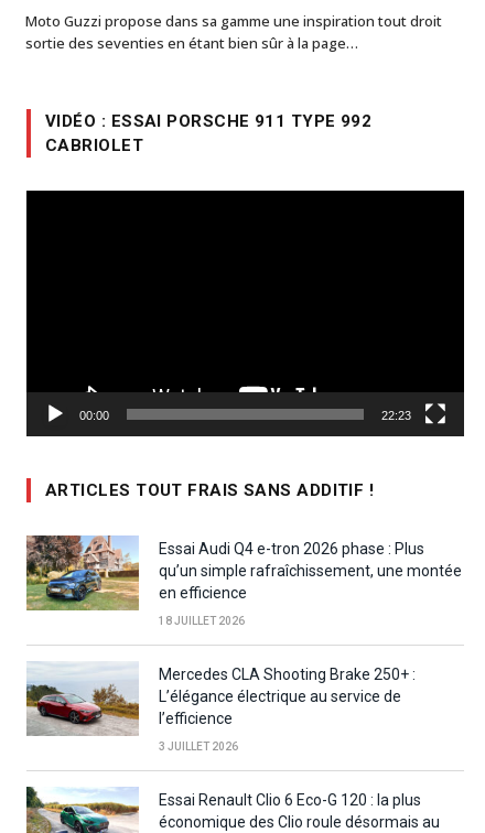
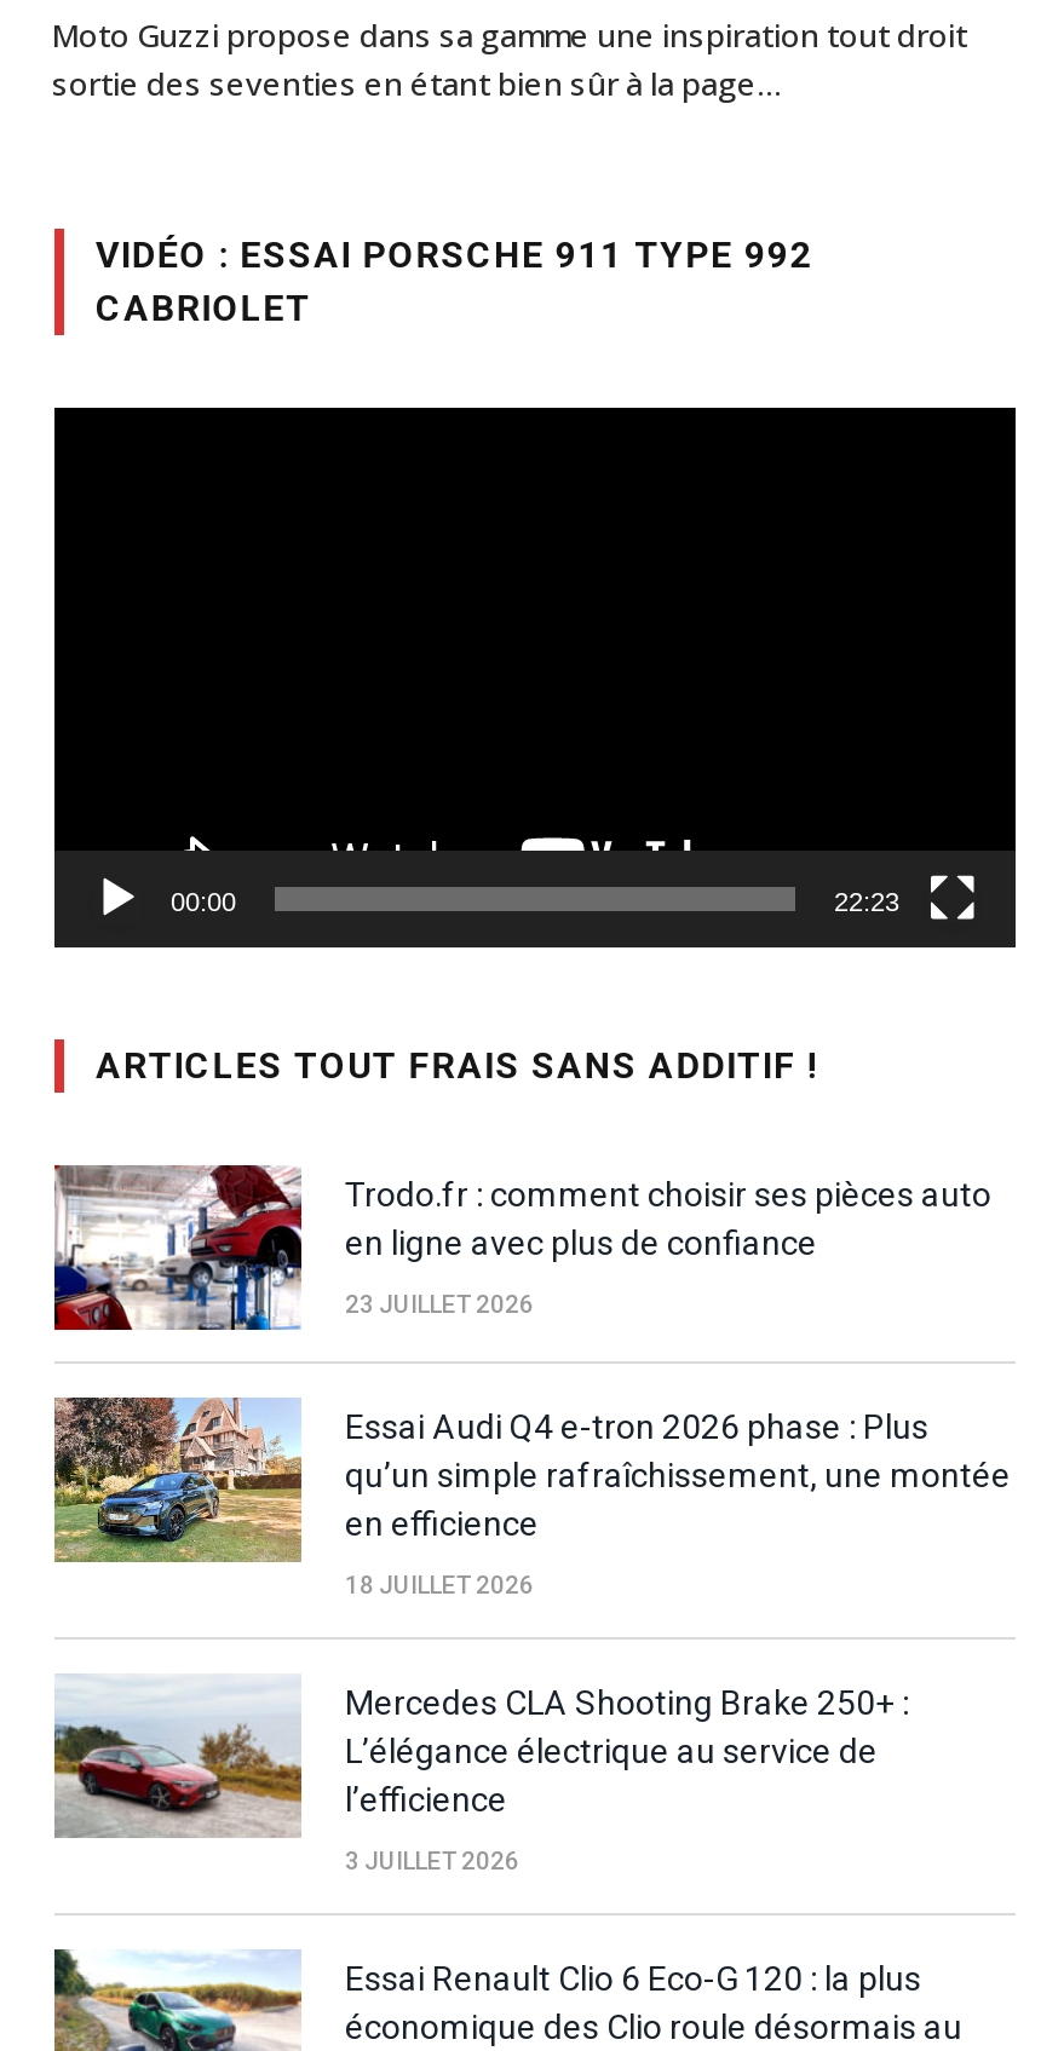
+ [image]
+ Trodo.fr : comment choisir ses pièces auto
+ en ligne avec plus de confiance
+ 23 JUILLET 2026
